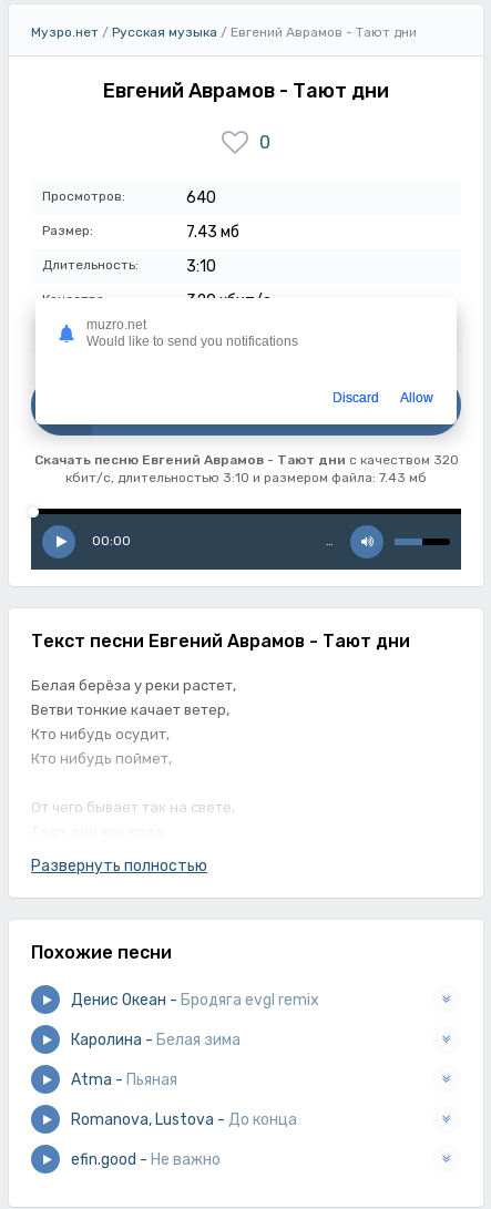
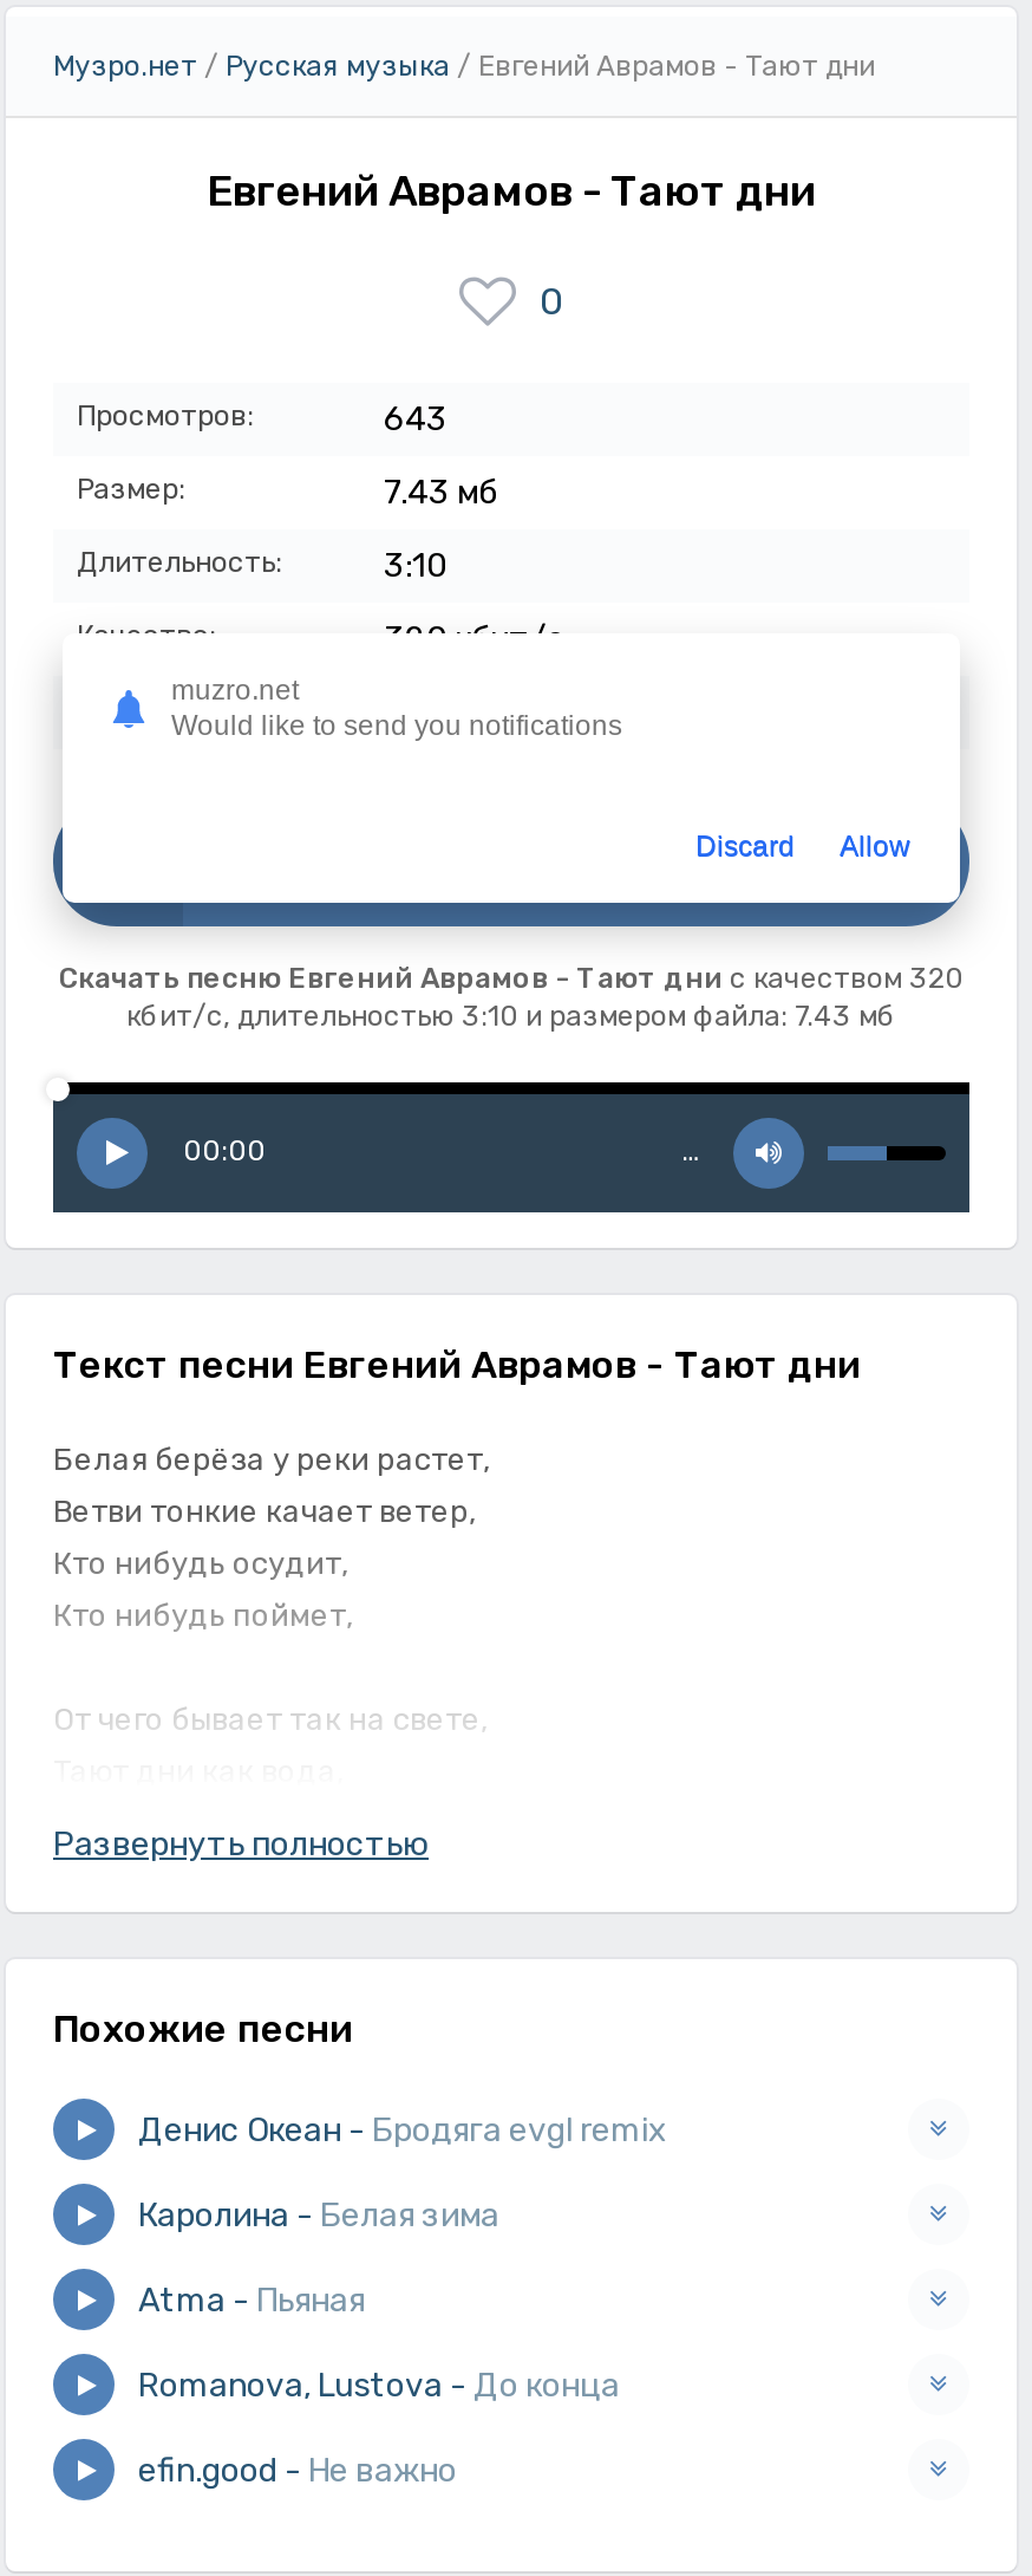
- 640
+ 643
